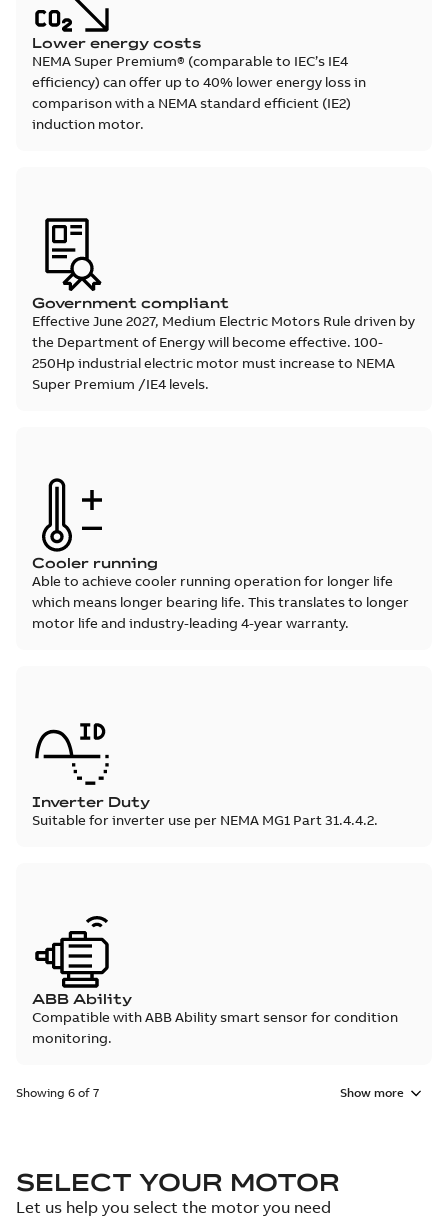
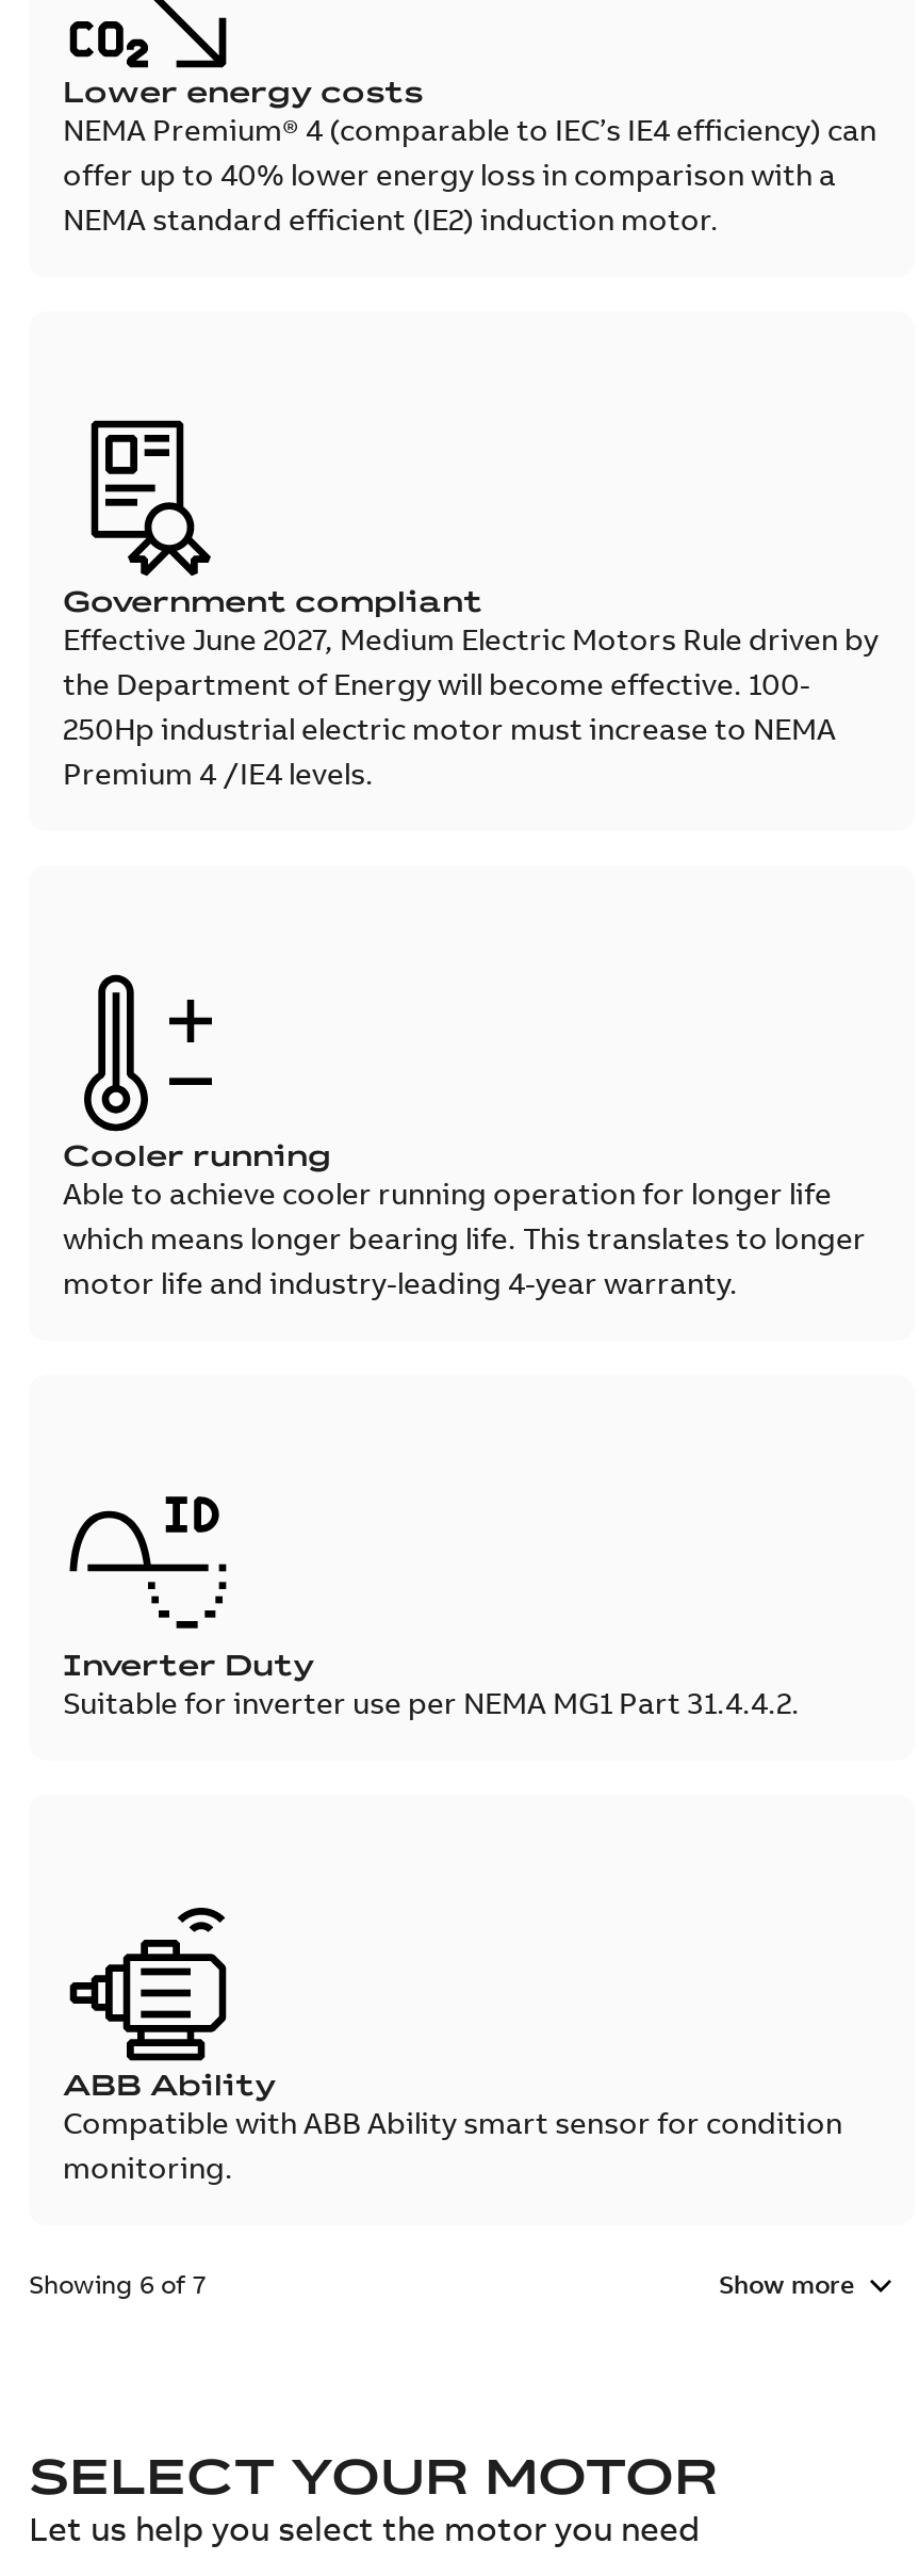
- NEMA Super Premium® (comparable to IEC’s IE4
- efficiency) can offer up to 40% lower energy loss in
- comparison with a NEMA standard efficient (IE2)
- induction motor.
+ NEMA Premium® 4 (comparable to IEC’s IE4 efficiency) can
+ offer up to 40% lower energy loss in comparison with a
+ NEMA standard efficient (IE2) induction motor.

- Super Premium /IE4 levels.
+ Premium 4 /IE4 levels.
